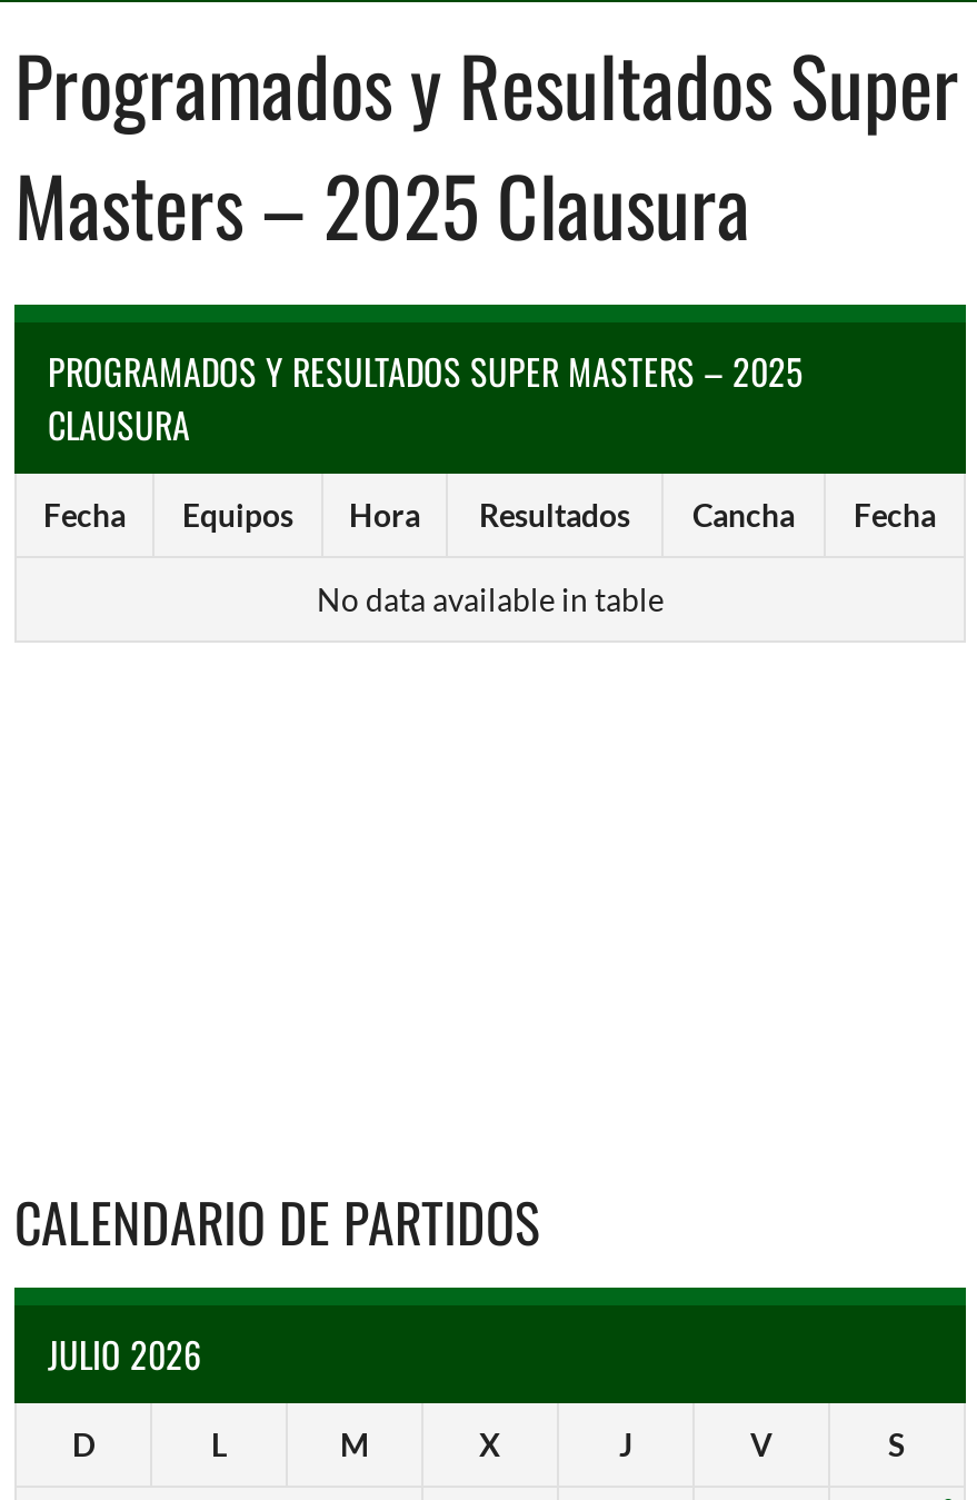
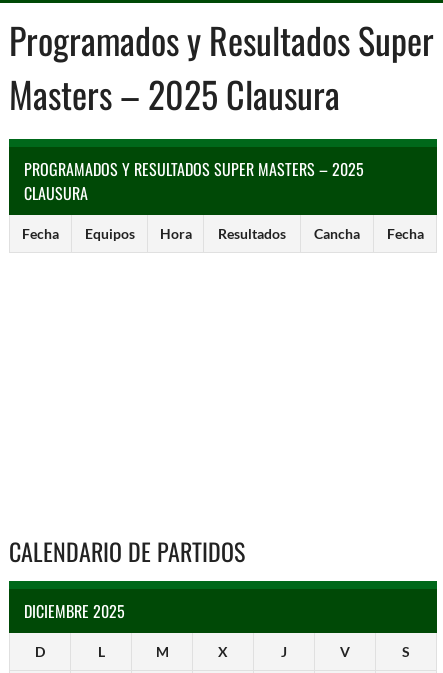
- No data available in table

- JULIO 2026
+ DICIEMBRE 2025
